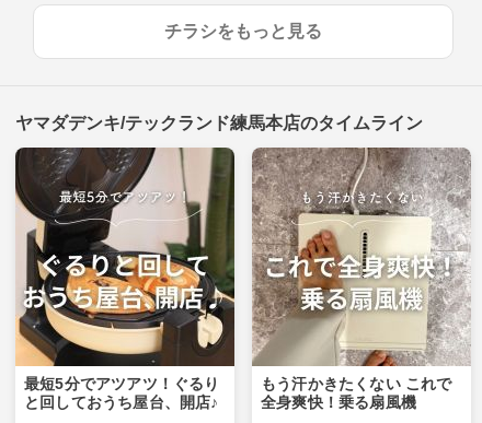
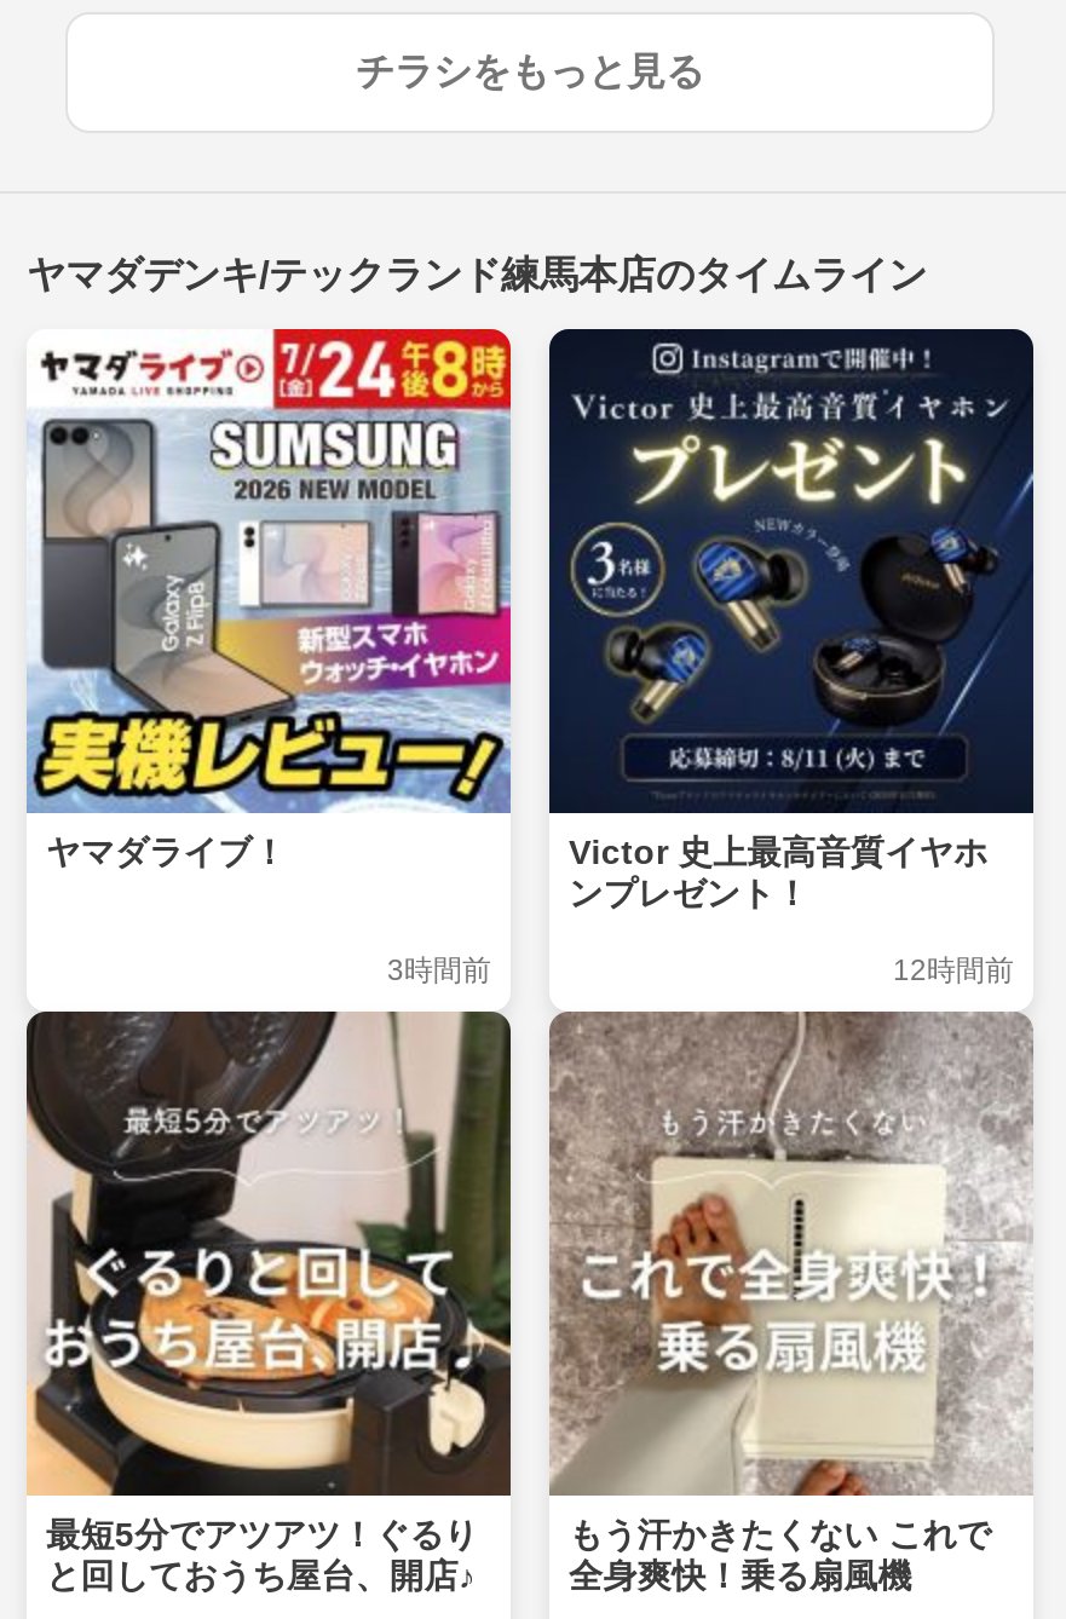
+ [image]
+ ヤマダライブ！
+ 3時間前

+ [image]
+ Victor 史上最高音質イヤホ
+ ンプレゼント！
+ 12時間前
